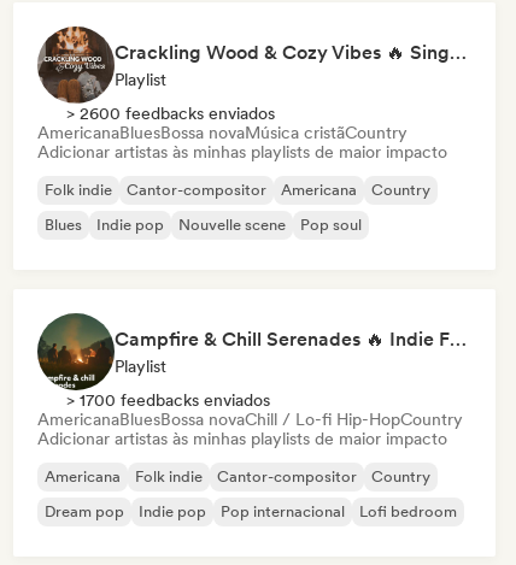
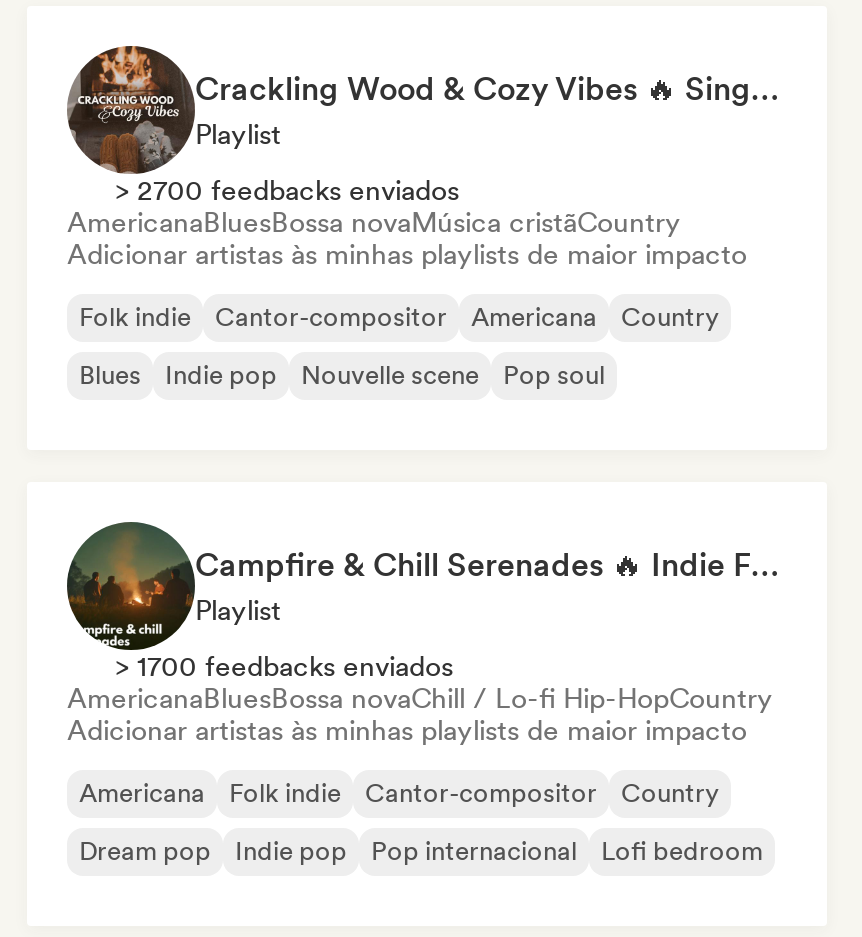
- > 2600 feedbacks enviados
+ > 2700 feedbacks enviados
